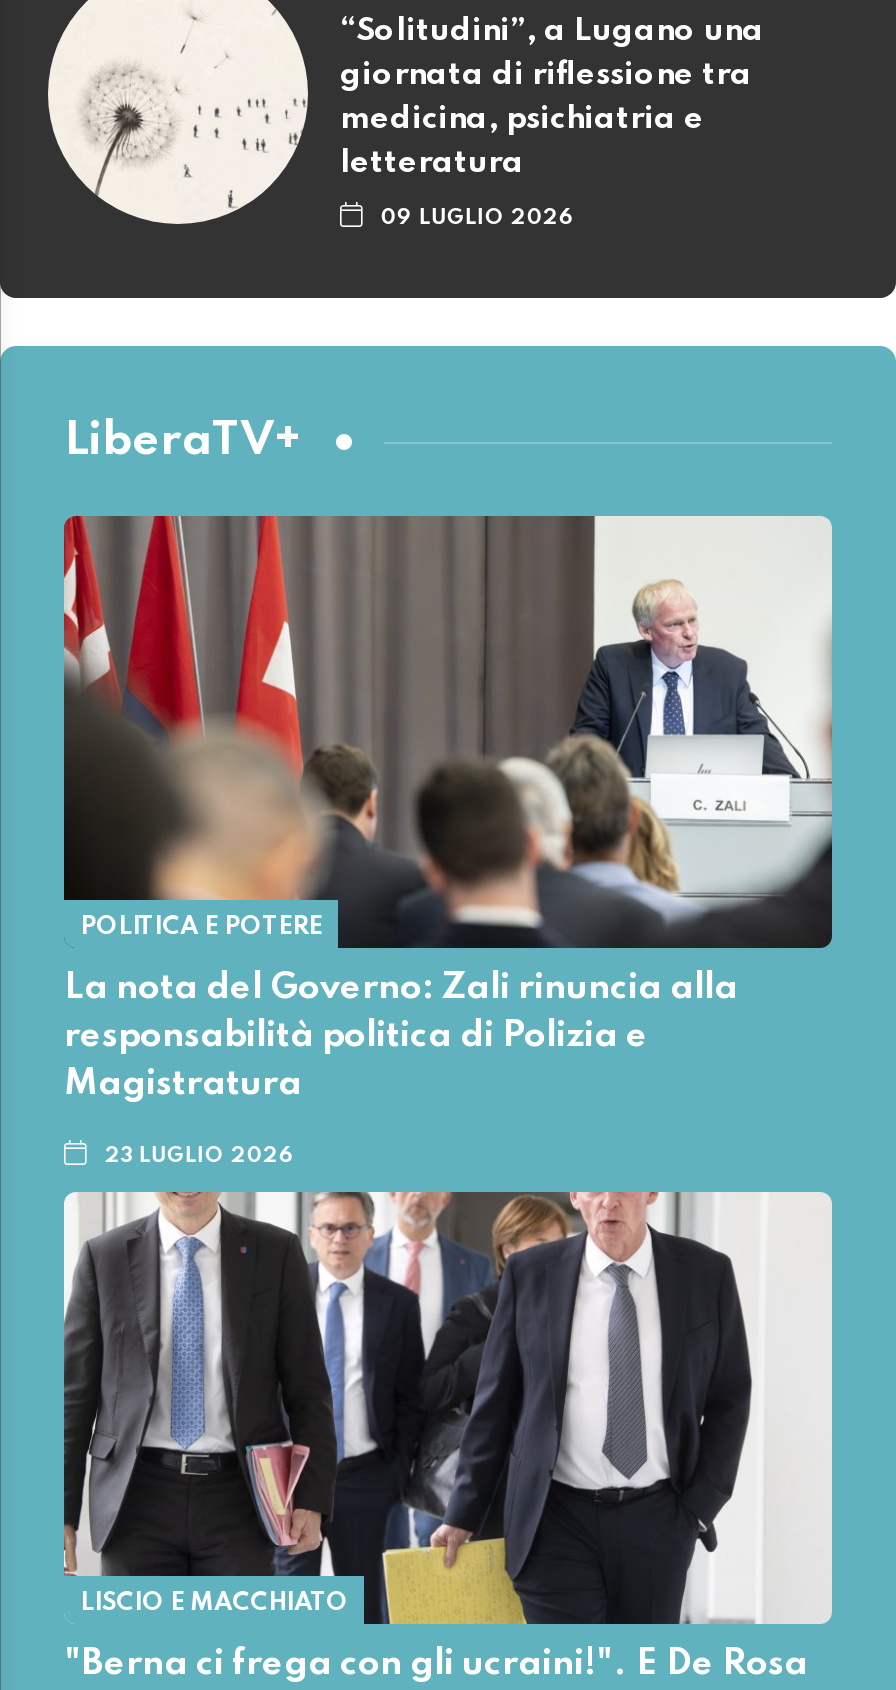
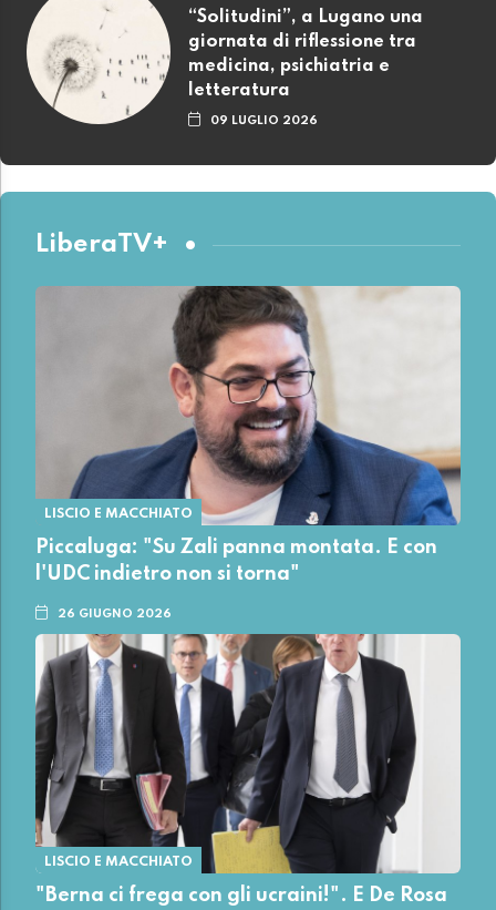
- [image]
- POLITICA E POTERE
+ [image]
+ LISCIO E MACCHIATO

- La nota del Governo: Zali rinuncia alla
- responsabilità politica di Polizia e
- Magistratura
+ Piccaluga: "Su Zali panna montata. E con
+ l'UDC indietro non si torna"

- 23 LUGLIO 2026
+ 26 GIUGNO 2026
